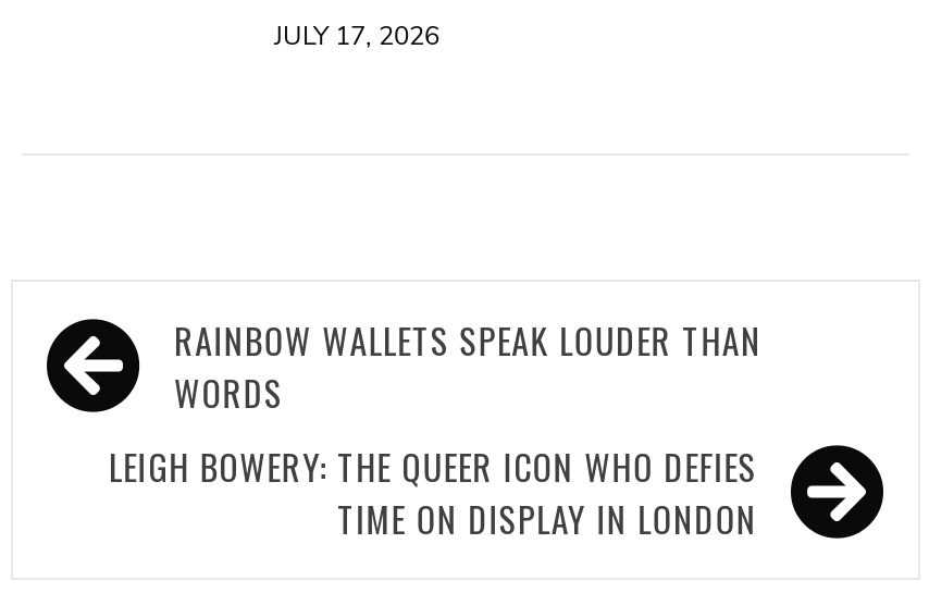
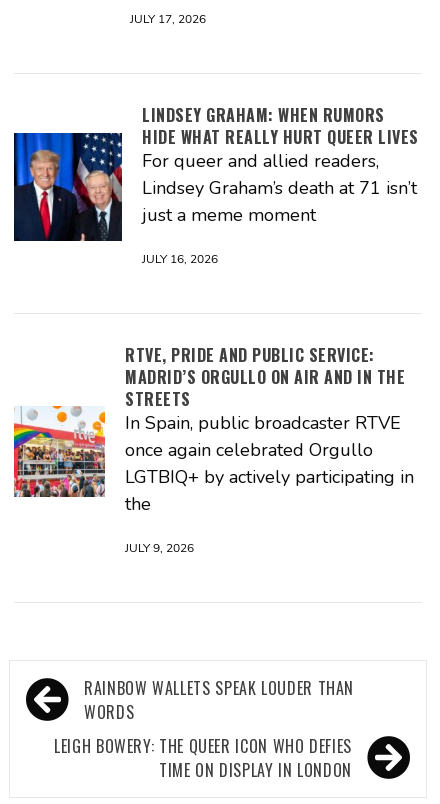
+ [image]
+ LINDSEY GRAHAM: WHEN RUMORS
+ HIDE WHAT REALLY HURT QUEER LIVES
+ For queer and allied readers,
+ Lindsey Graham’s death at 71 isn’t
+ just a meme moment
+ JULY 16, 2026

+ [image]
+ RTVE, PRIDE AND PUBLIC SERVICE:
+ MADRID’S ORGULLO ON AIR AND IN THE
+ STREETS
+ In Spain, public broadcaster RTVE
+ once again celebrated Orgullo
+ LGTBIQ+ by actively participating in
+ the
+ JULY 9, 2026
